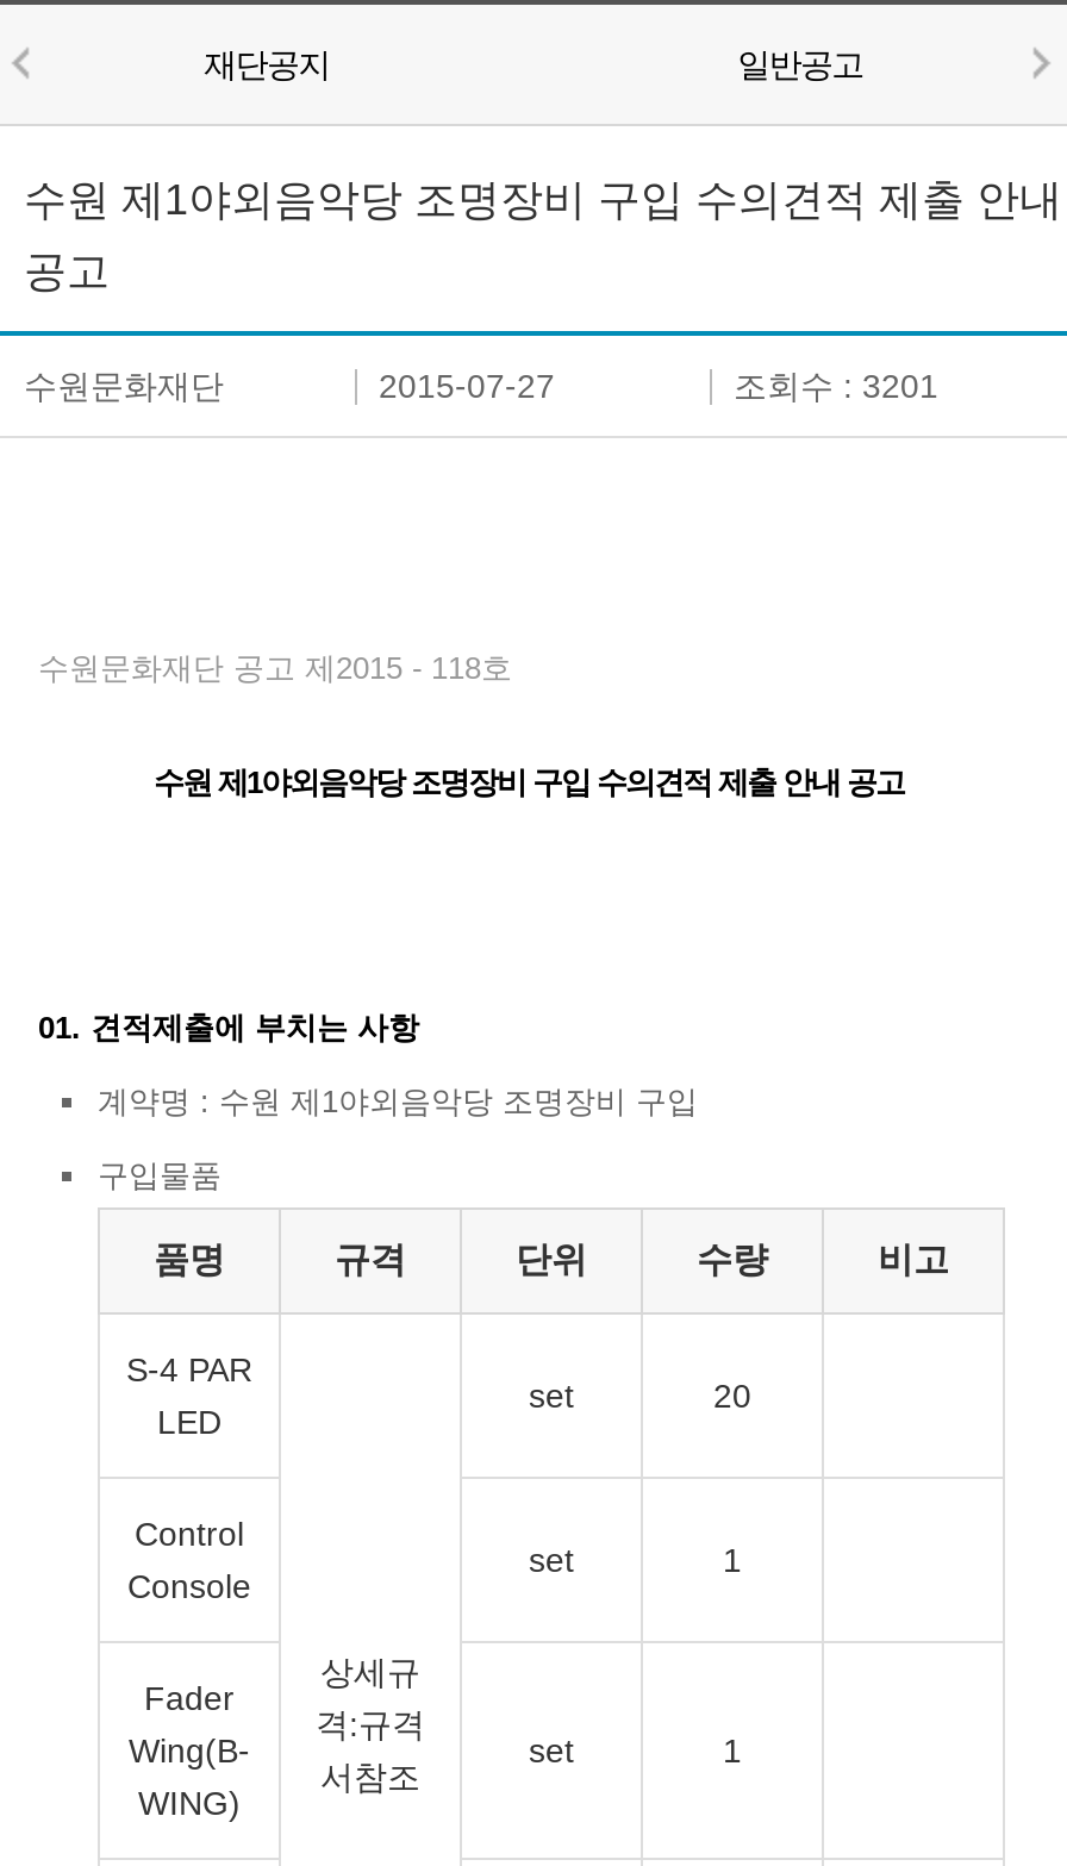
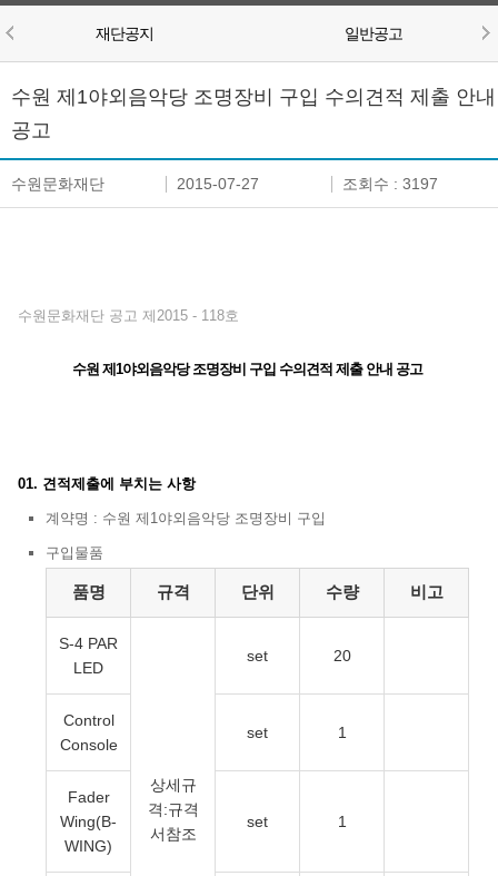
- 조회수 : 3201
+ 조회수 : 3197
